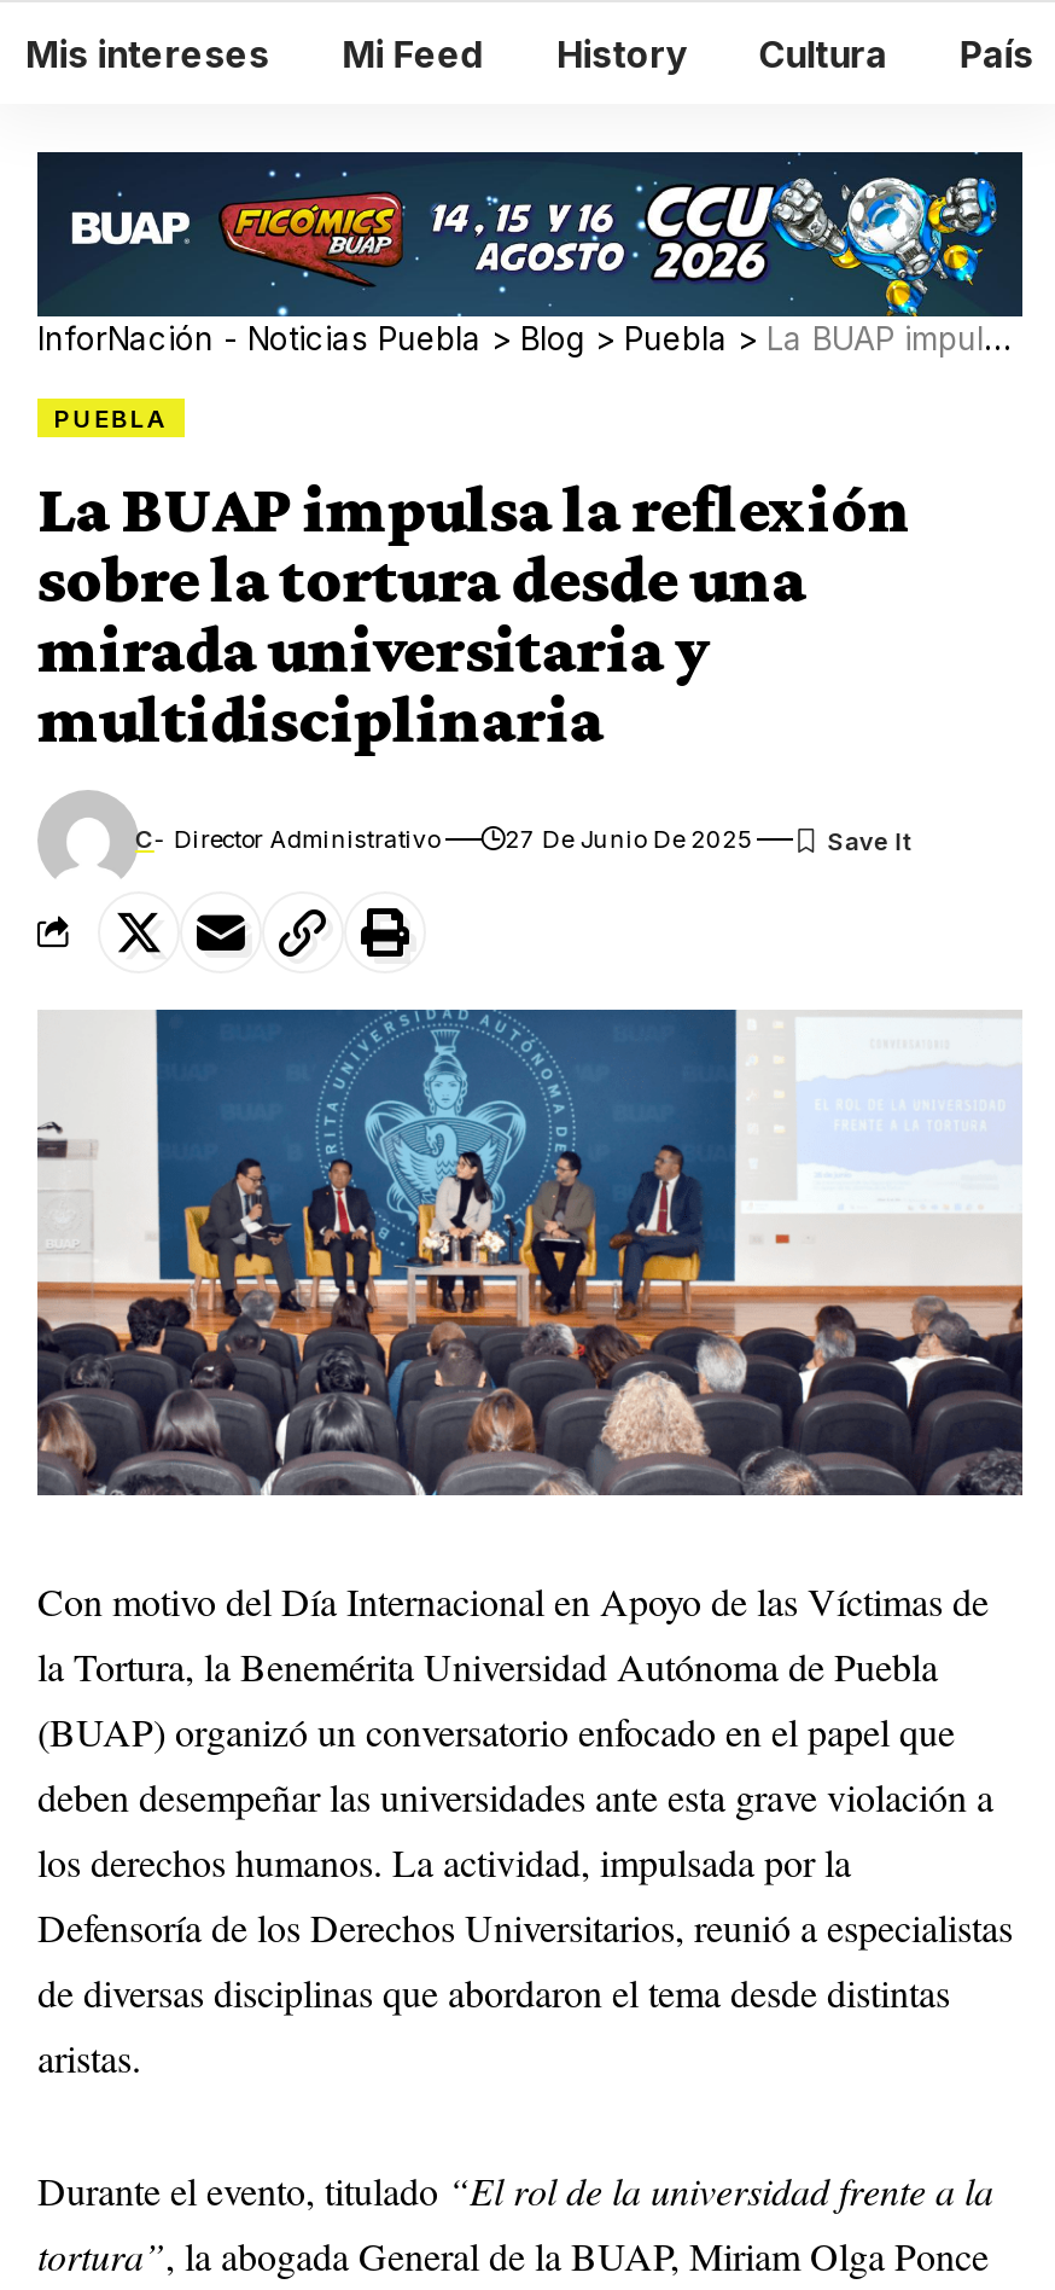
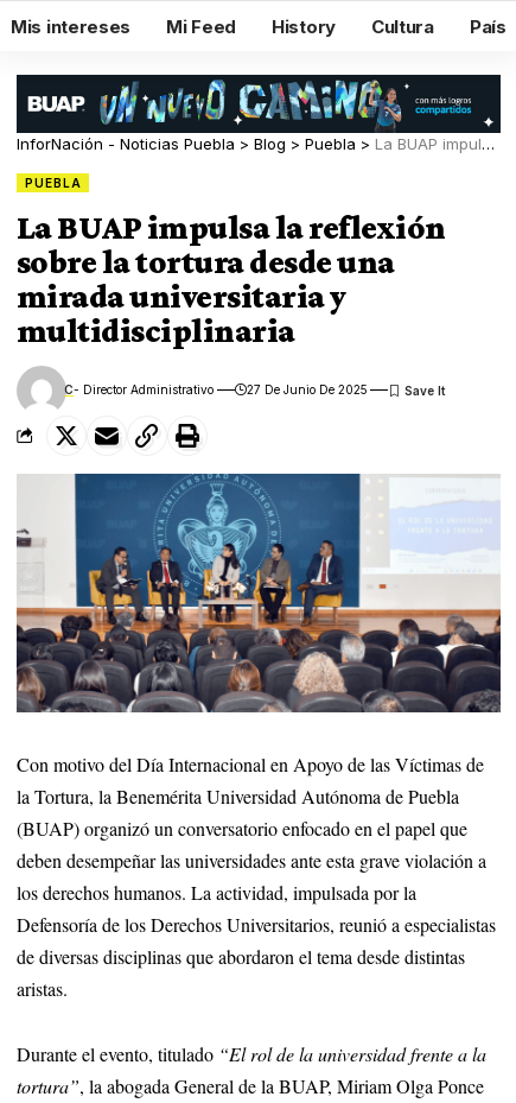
- [image]
+ [image]
